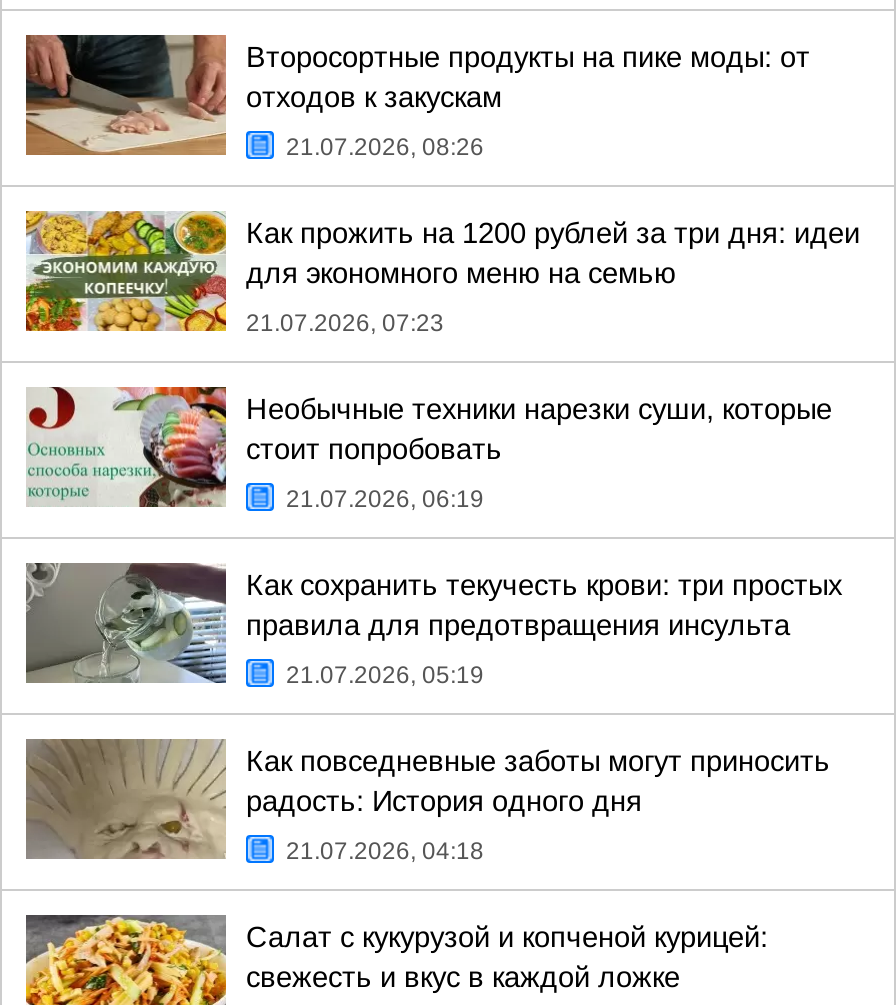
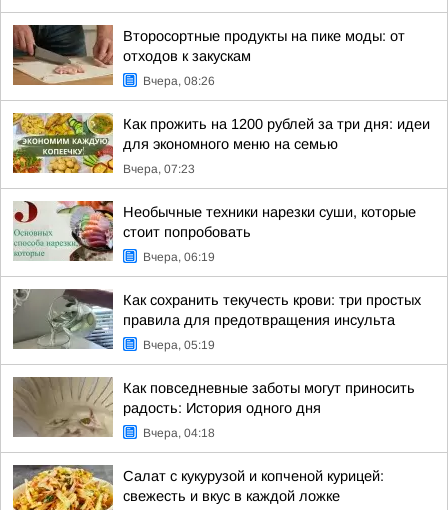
- 21.07.2026, 08:26
+ Вчера, 08:26

- 21.07.2026, 07:23
+ Вчера, 07:23

- 21.07.2026, 06:19
+ Вчера, 06:19

- 21.07.2026, 05:19
+ Вчера, 05:19

- 21.07.2026, 04:18
+ Вчера, 04:18
